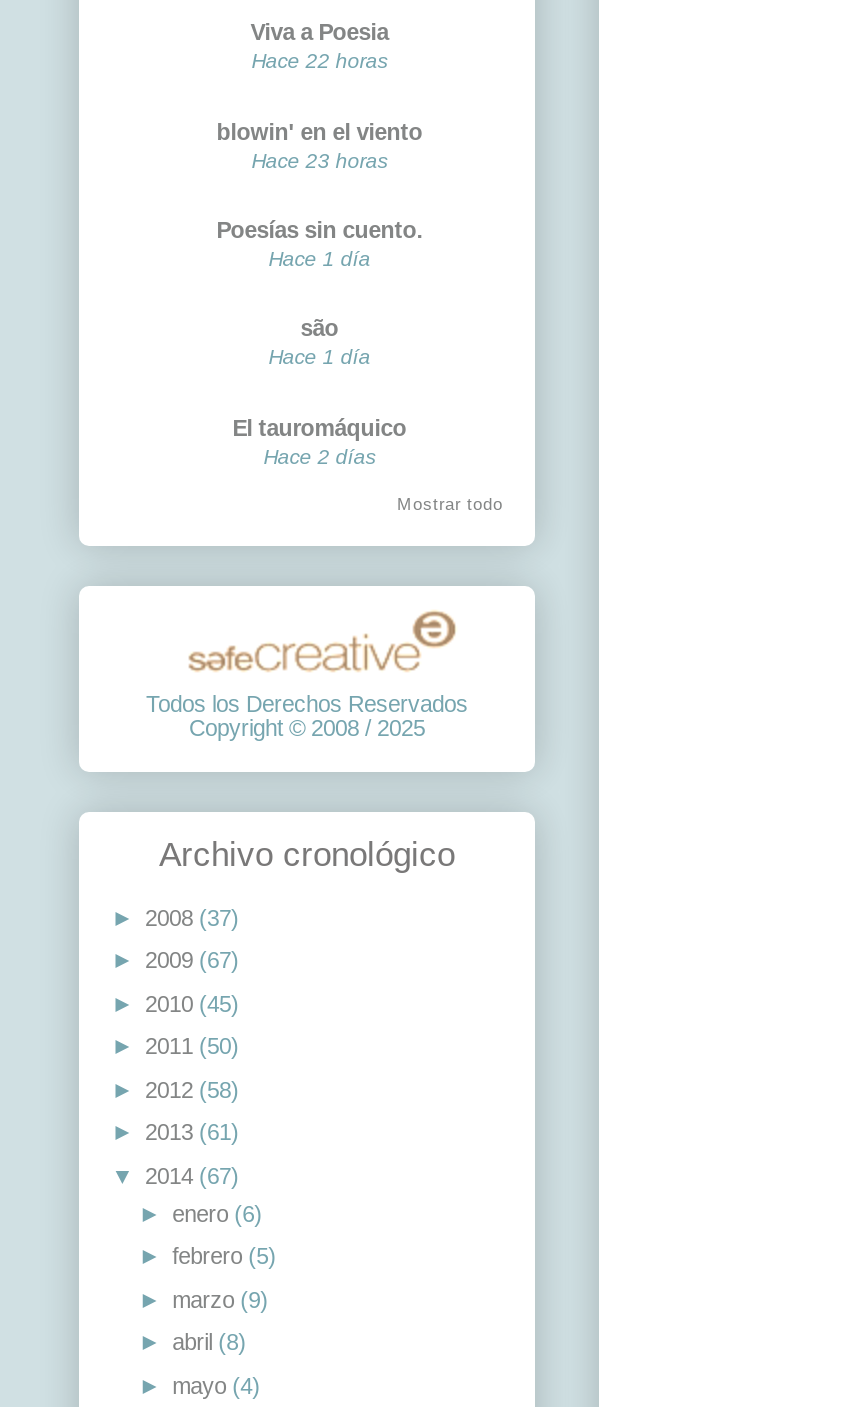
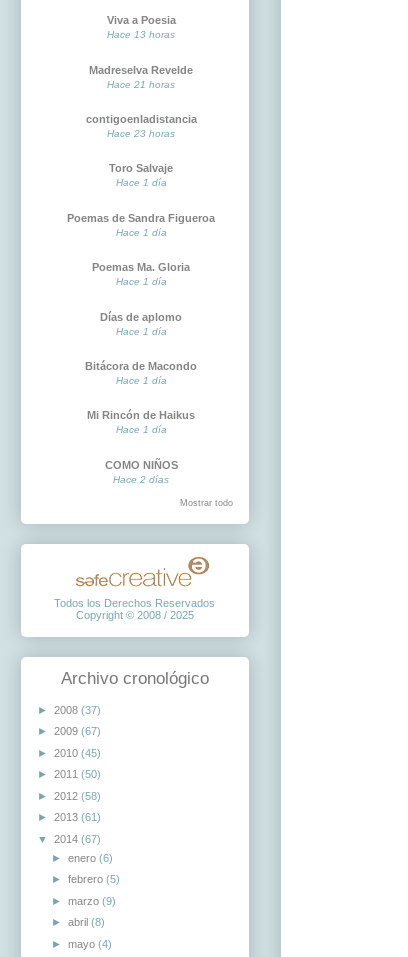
- Hace 22 horas
- blowin' en el viento
+ Hace 13 horas
+ Madreselva Revelde
+ Hace 21 horas
+ contigoenladistancia

- Poesías sin cuento.
+ Toro Salvaje

- são
+ Poemas de Sandra Figueroa

- El tauromáquico
+ Poemas Ma. Gloria
+ Hace 1 día
+ Días de aplomo
+ Hace 1 día
+ Bitácora de Macondo
+ Hace 1 día
+ Mi Rincón de Haikus
+ Hace 1 día
+ COMO NIÑOS
